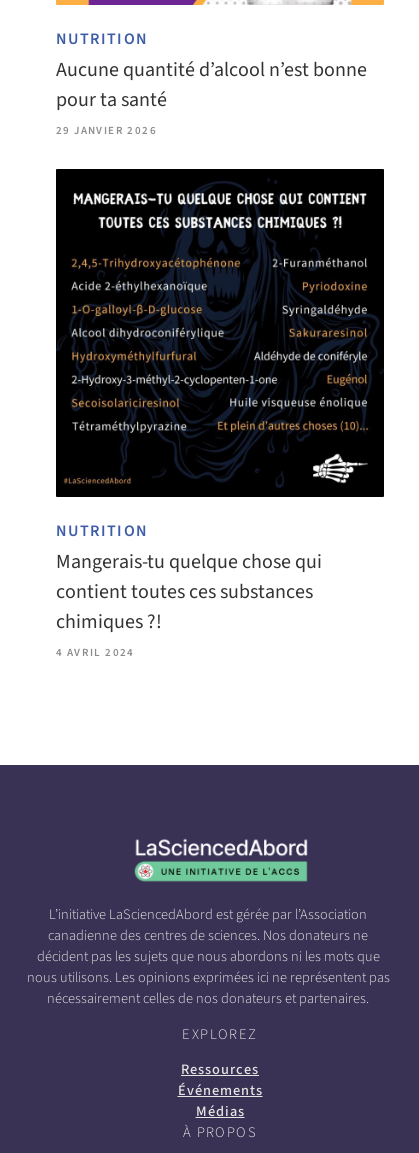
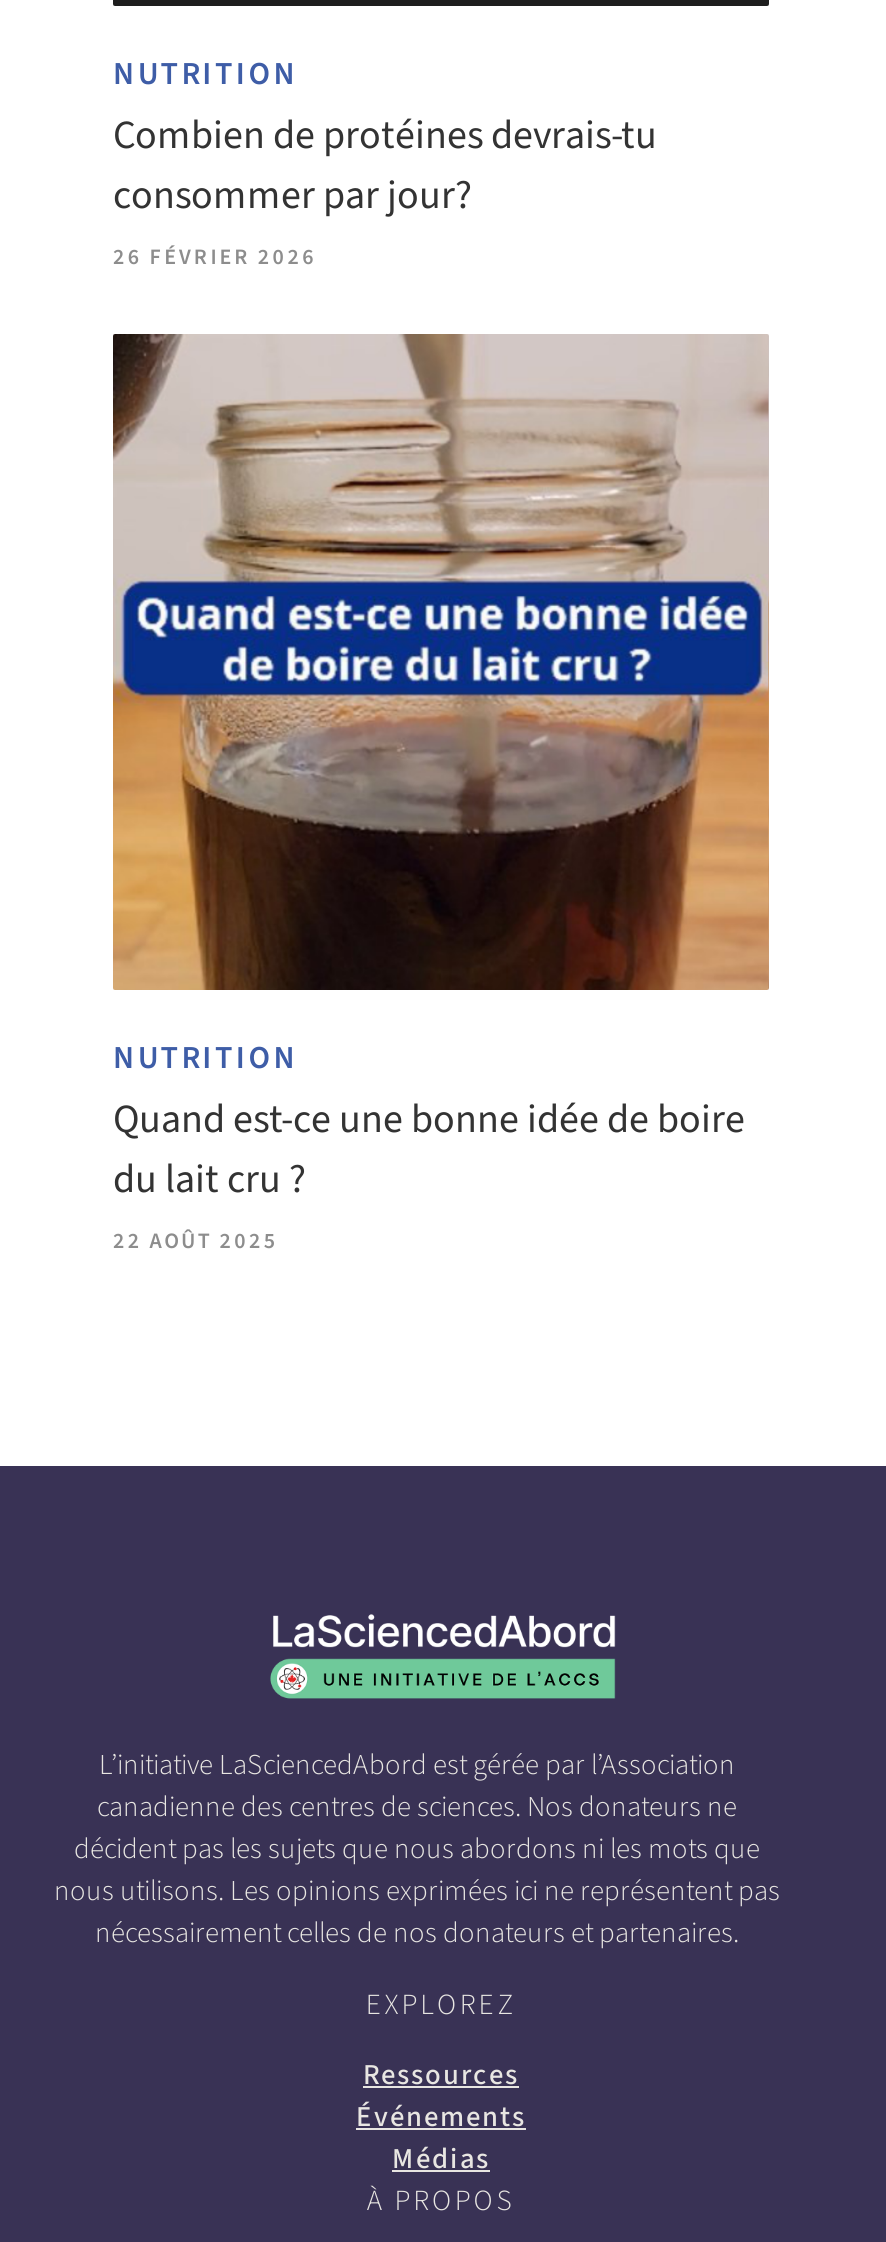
- Aucune quantité d’alcool n’est bonne
- pour ta santé
- 29 JANVIER 2026
+ Combien de protéines devrais-tu
+ consommer par jour?
+ 26 FÉVRIER 2026

- [image]
+ [image]

- Mangerais-tu quelque chose qui
- contient toutes ces substances
- chimiques ?!
- 4 AVRIL 2024
+ Quand est-ce une bonne idée de boire
+ du lait cru ?
+ 22 AOÛT 2025
